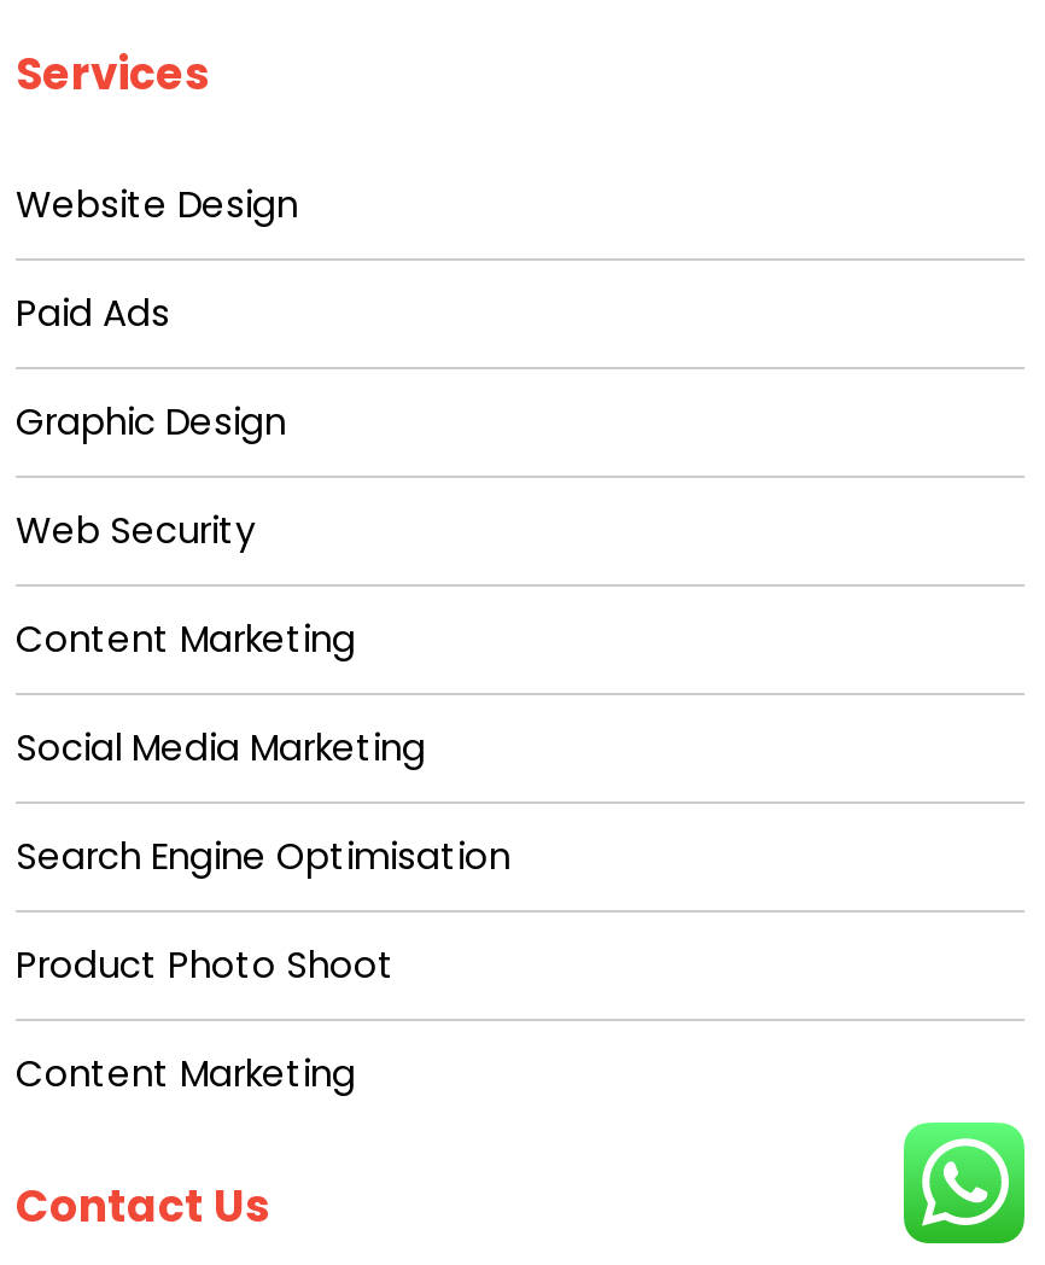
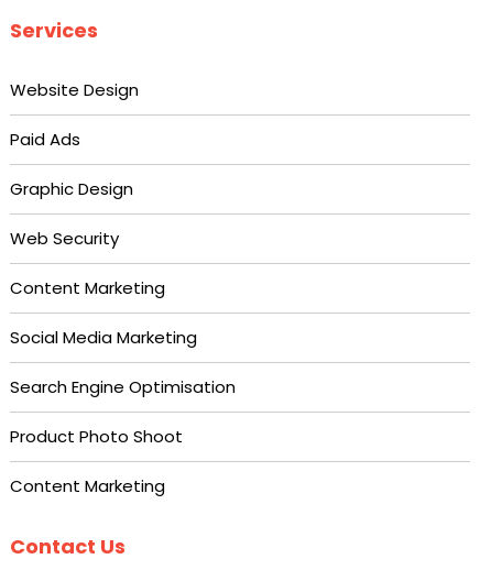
- [image]
